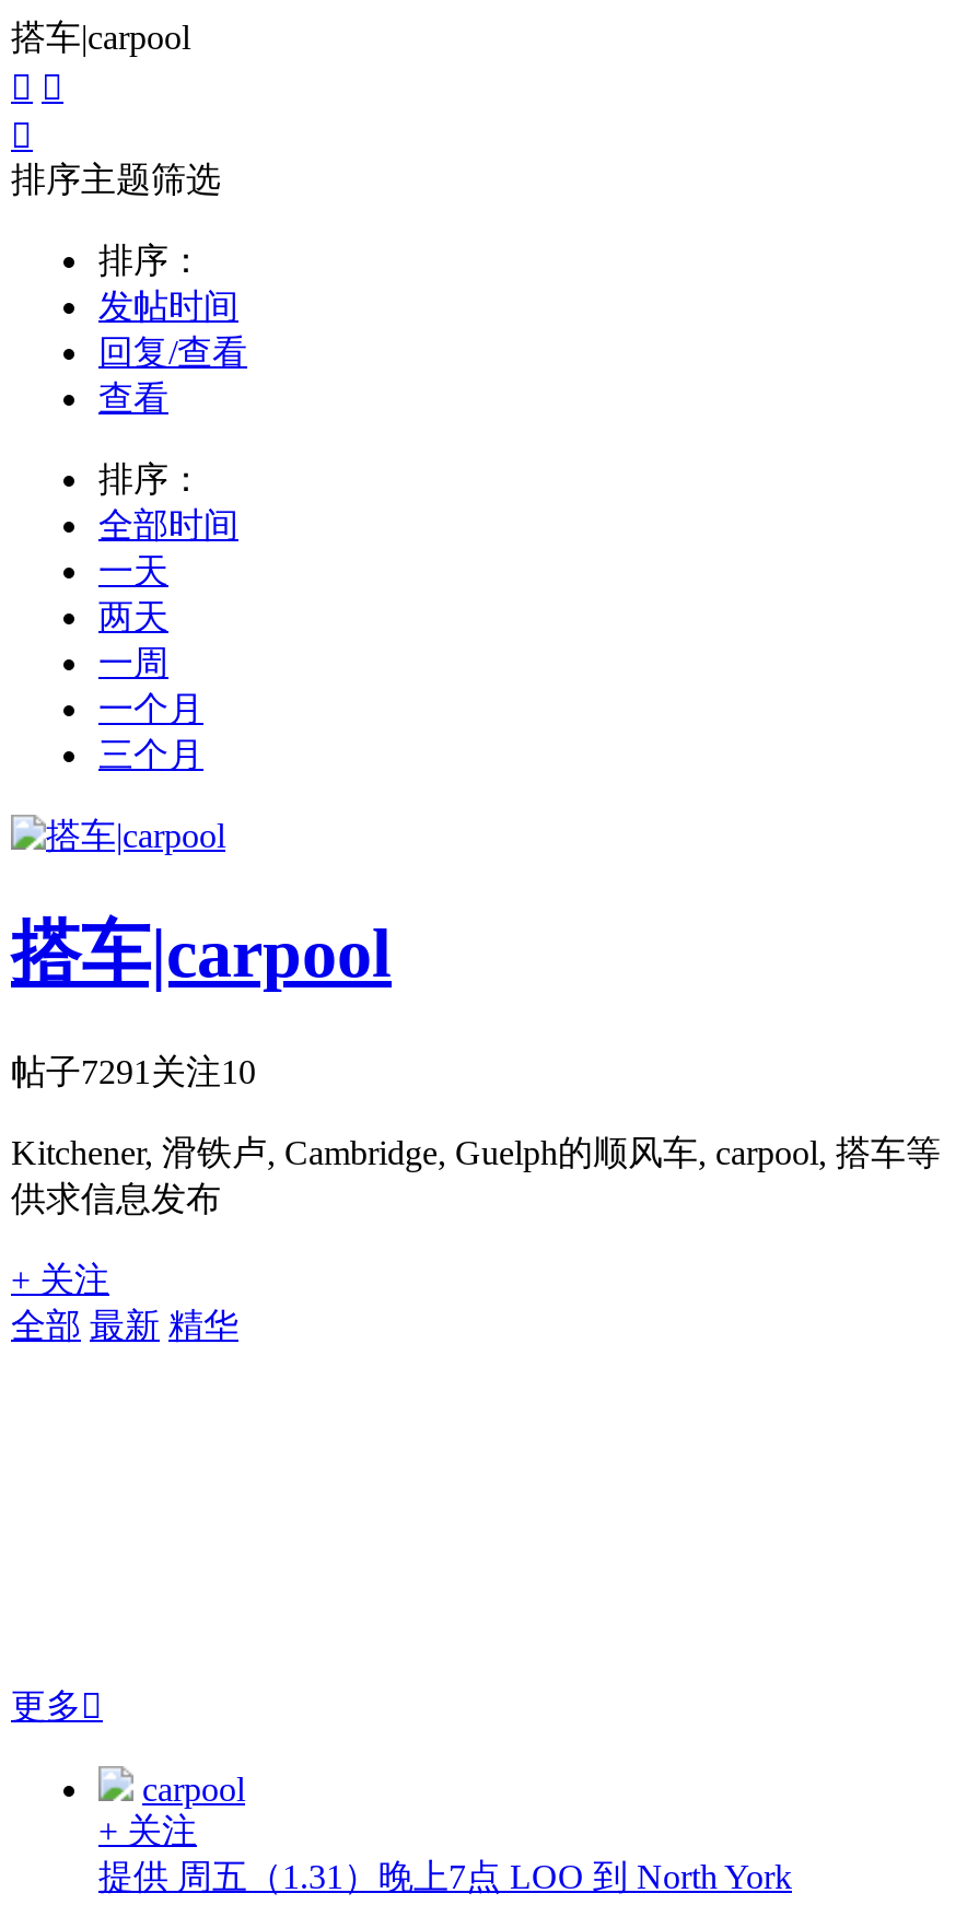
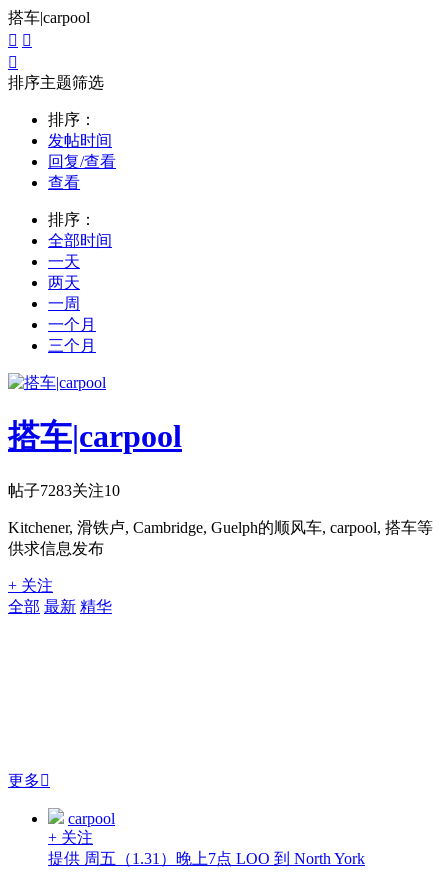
- 帖子7291关注10
+ 帖子7283关注10
